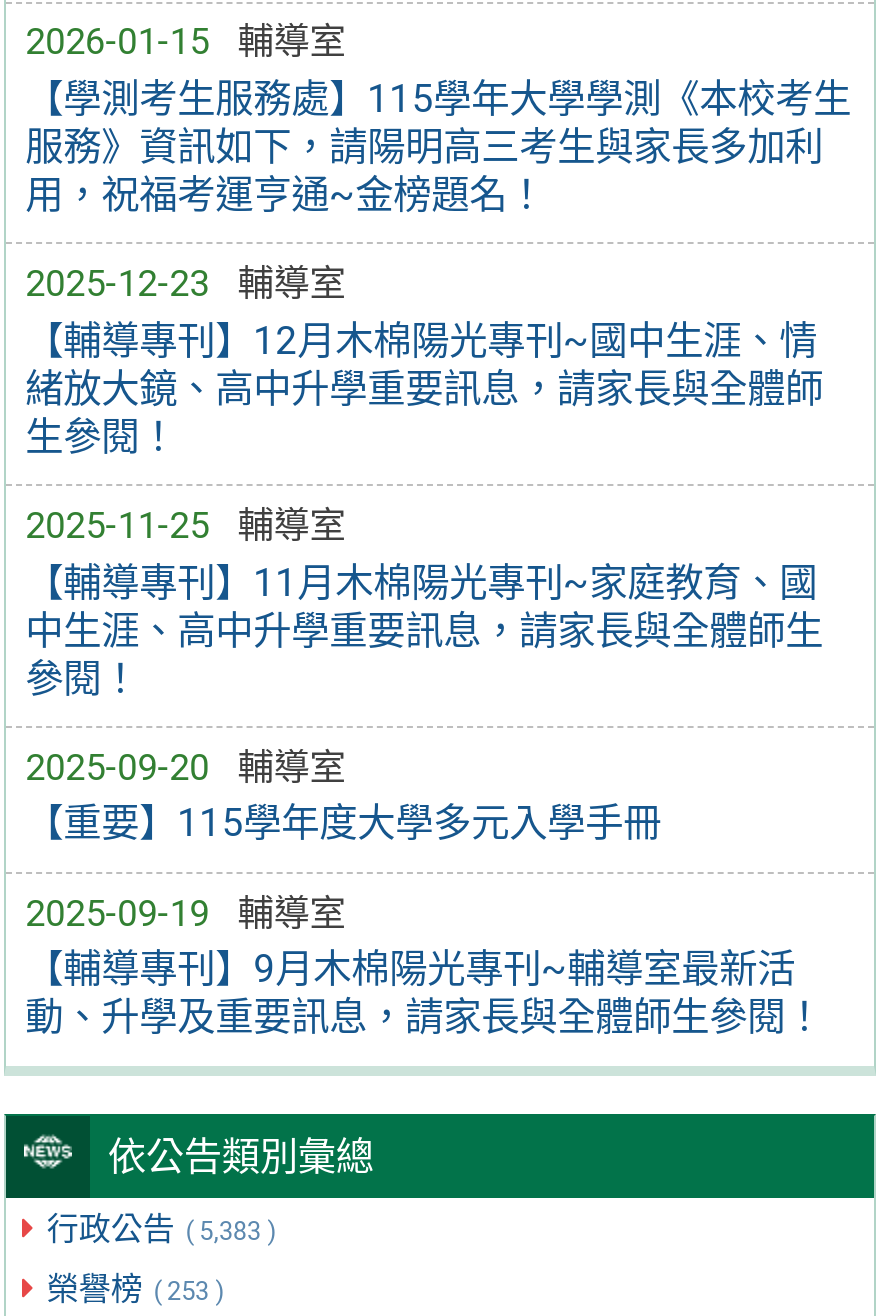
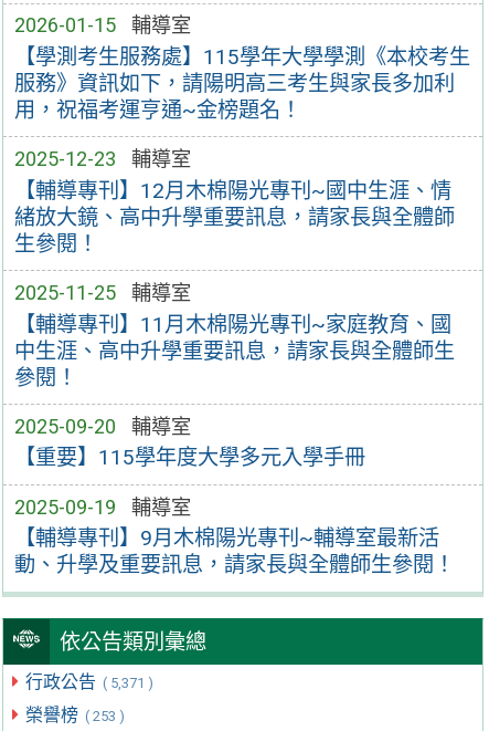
- 行政公告 ( 5,383 )
+ 行政公告 ( 5,371 )
